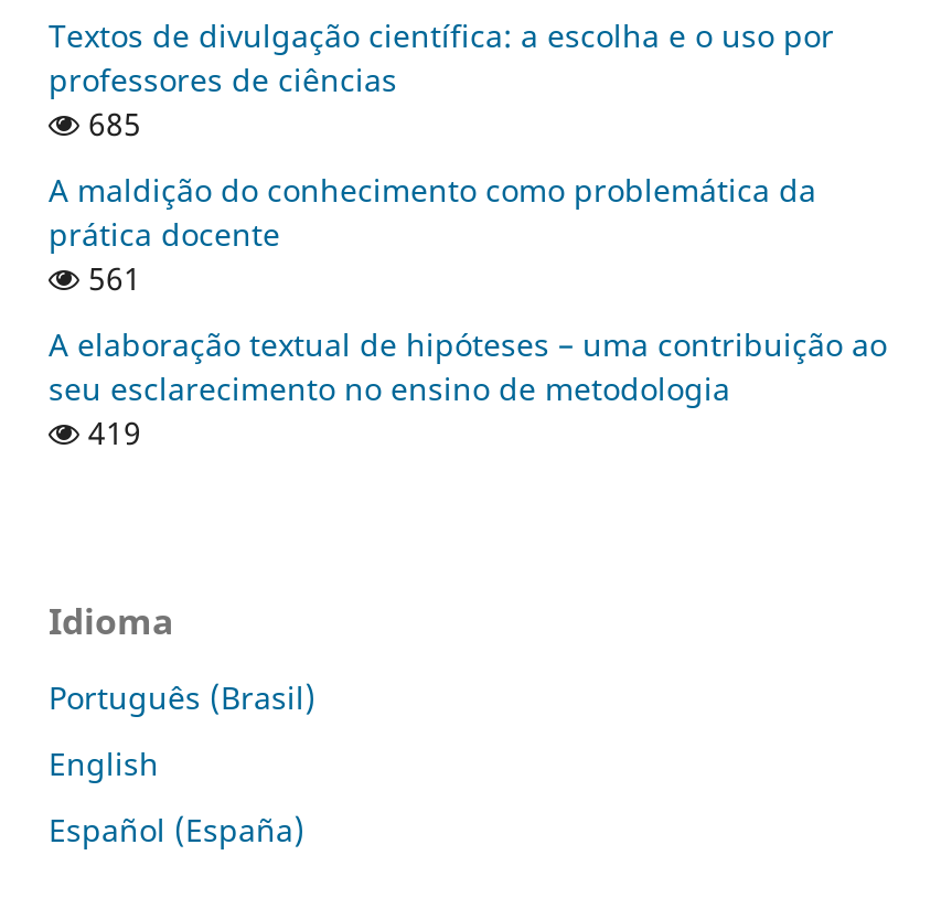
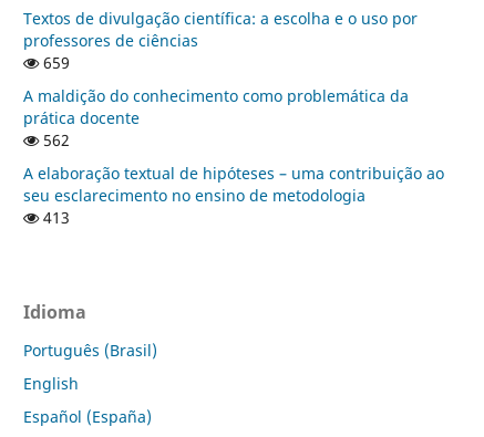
- 685
+ 659

- 561
+ 562

- 419
+ 413
